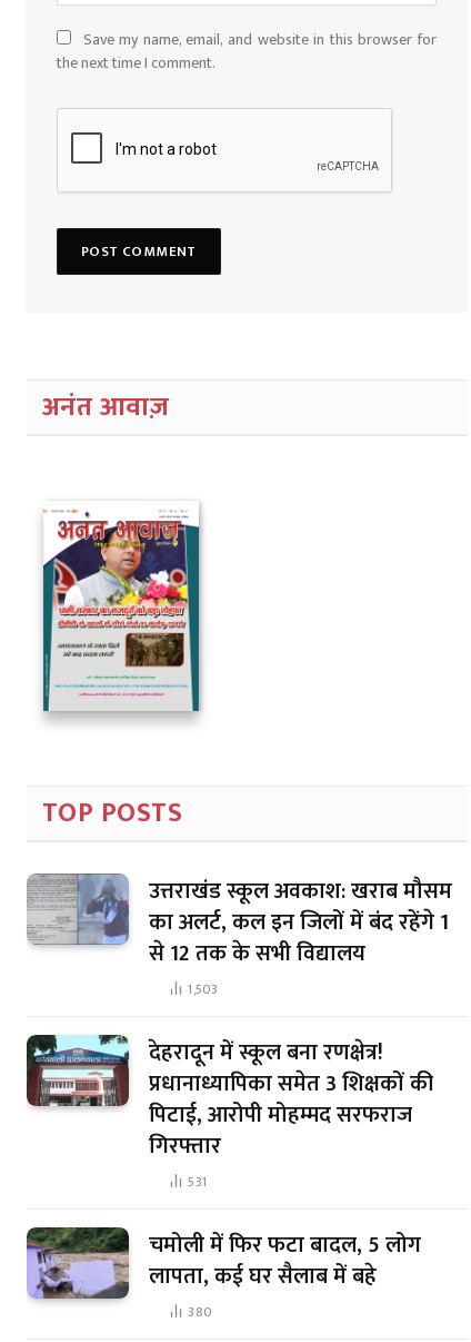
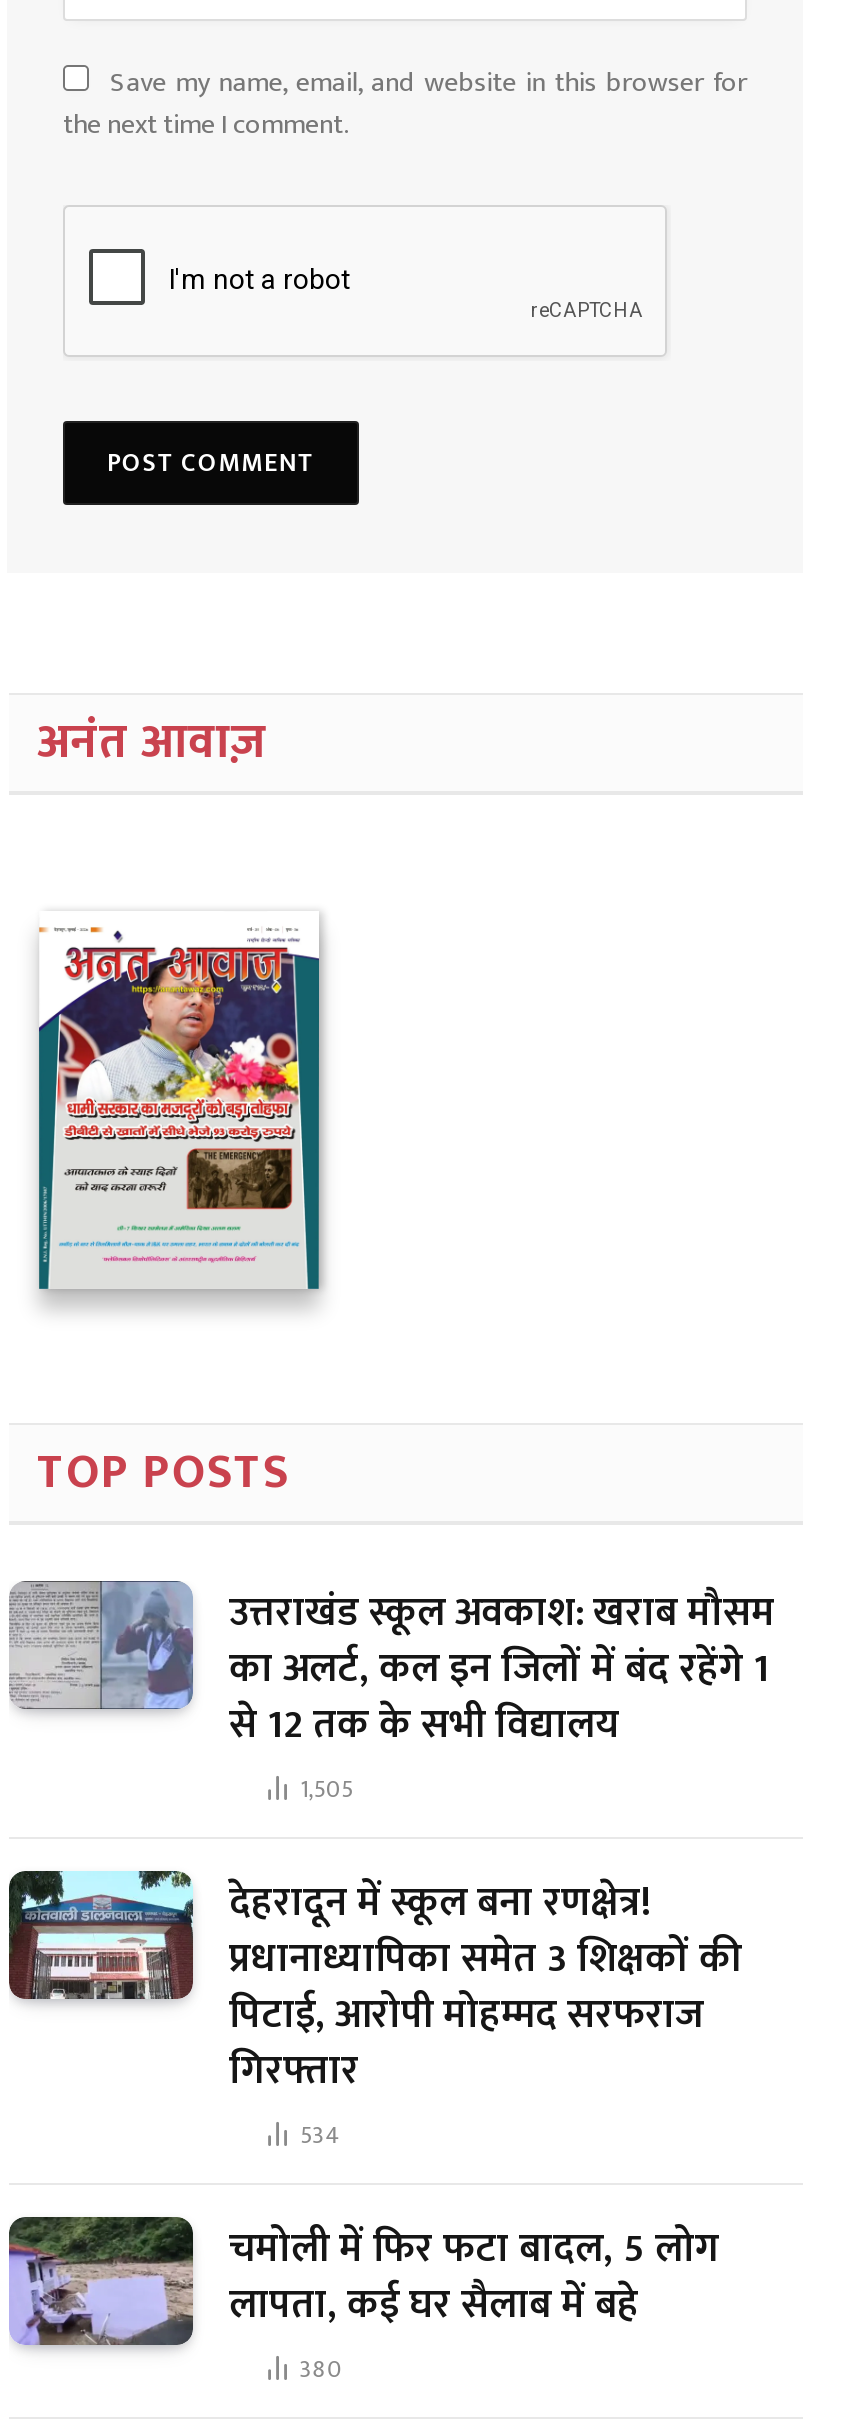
- 1,503
+ 1,505

- 531
+ 534
